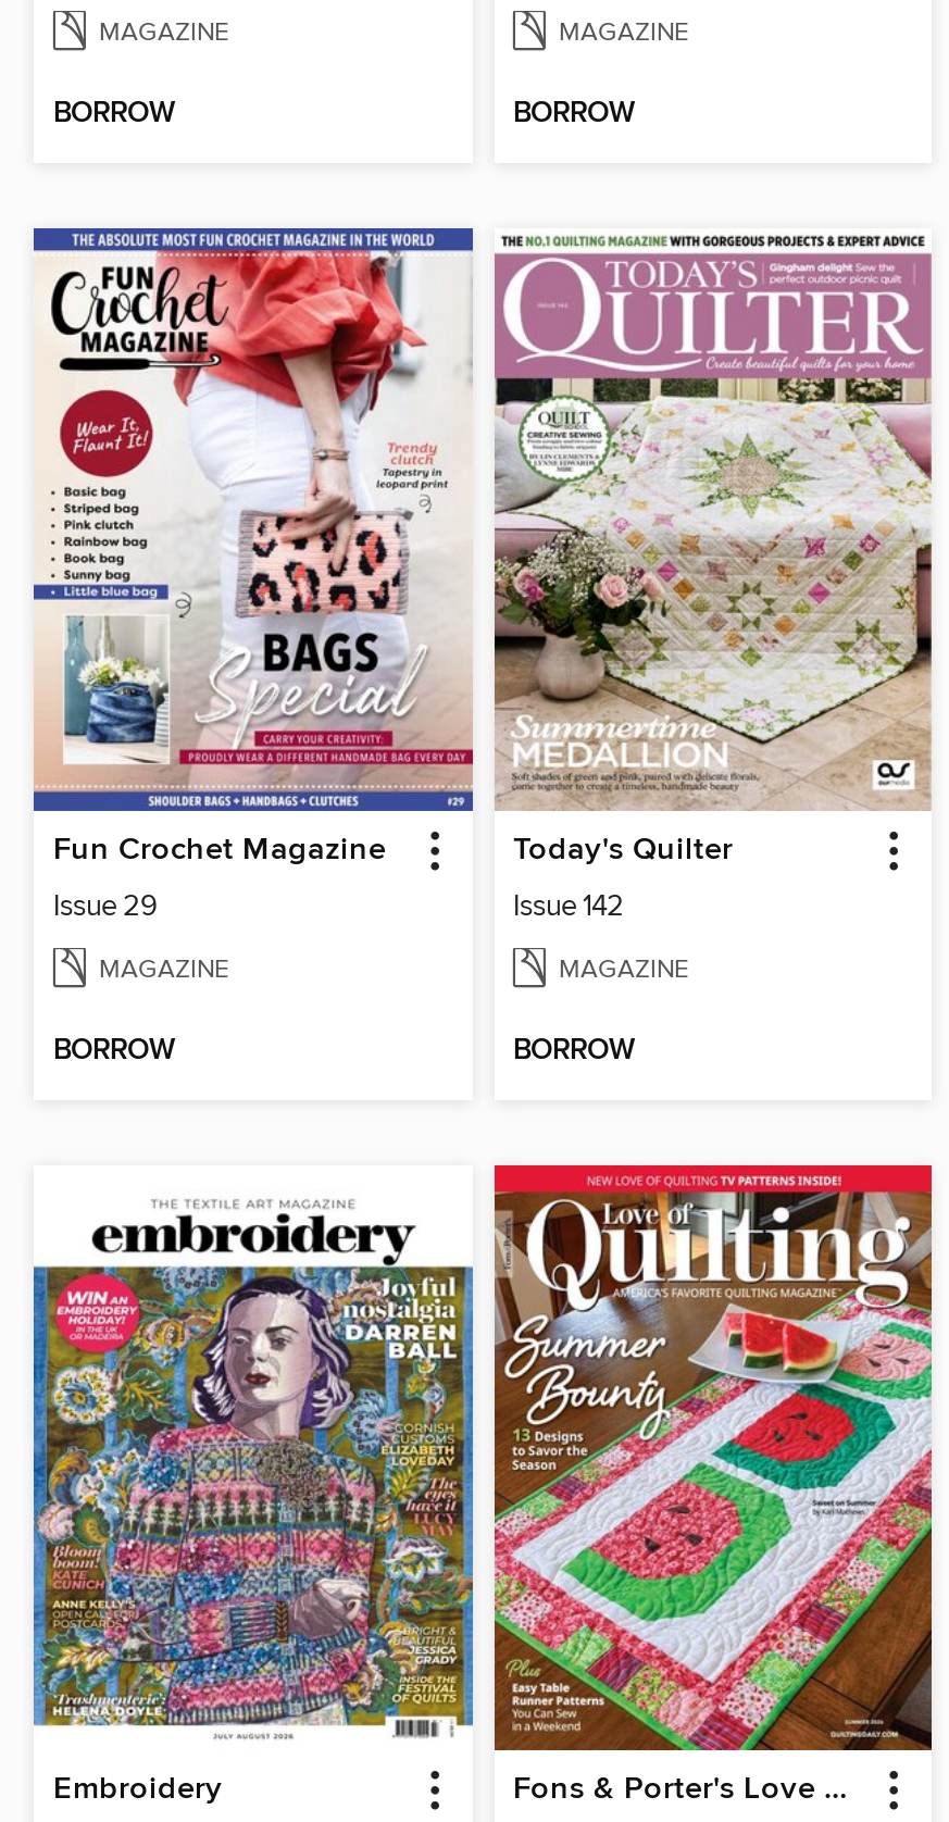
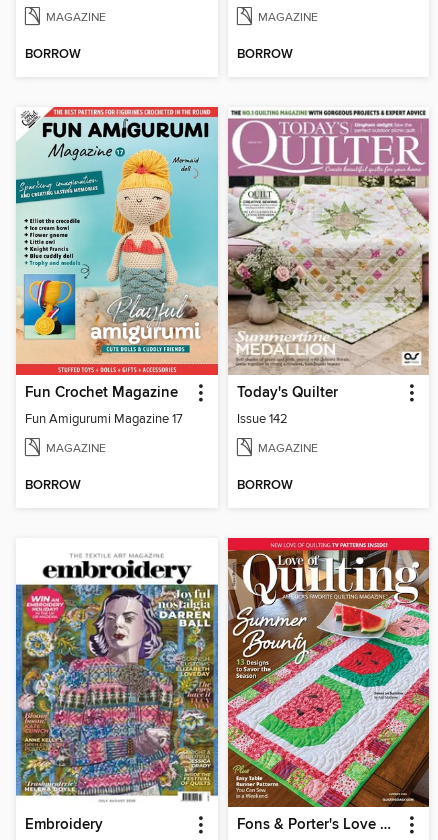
- [image]
- Issue 29
+ [image]
+ Fun Amigurumi Magazine 17
